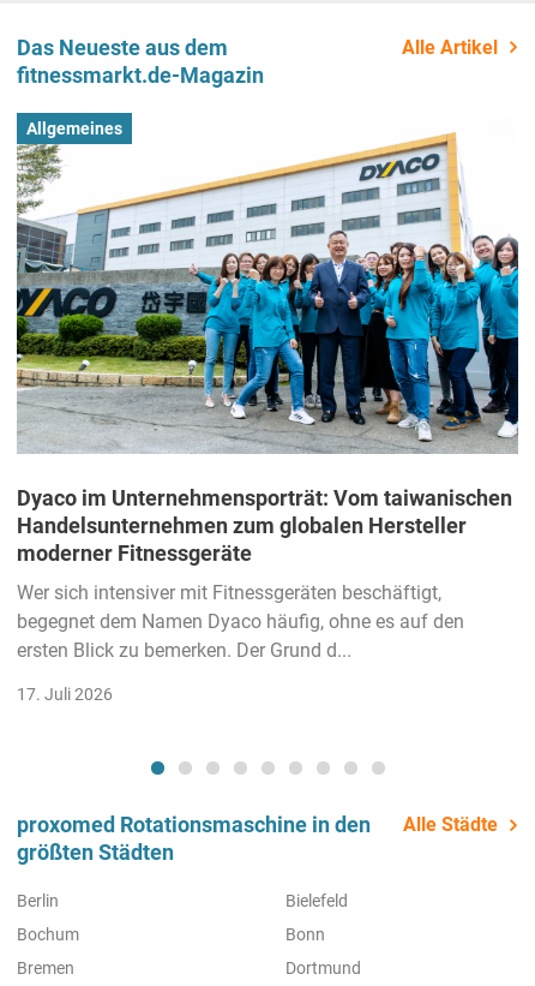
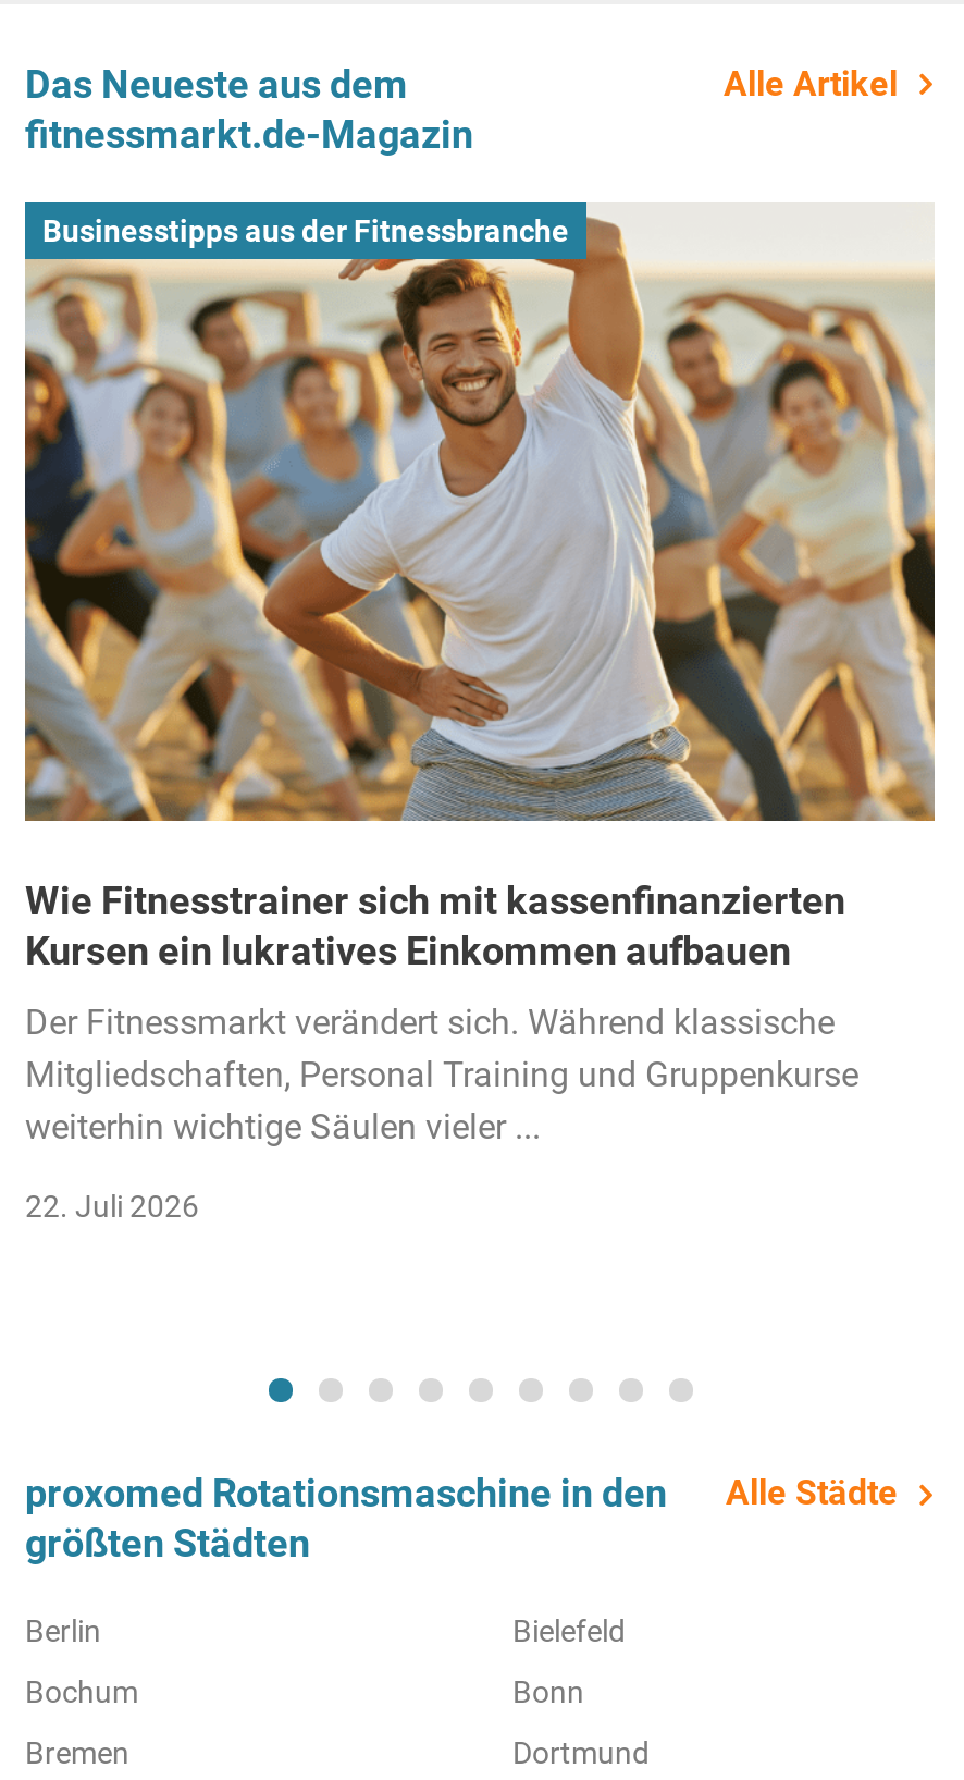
- [image]
- Allgemeines
+ [image]
+ Businesstipps aus der Fitnessbranche

- Dyaco im Unternehmensporträt: Vom taiwanischen
- Handelsunternehmen zum globalen Hersteller
- moderner Fitnessgeräte
+ Wie Fitnesstrainer sich mit kassenfinanzierten
+ Kursen ein lukratives Einkommen aufbauen

- Wer sich intensiver mit Fitnessgeräten beschäftigt,
- begegnet dem Namen Dyaco häufig, ohne es auf den
- ersten Blick zu bemerken. Der Grund d...
+ Der Fitnessmarkt verändert sich. Während klassische
+ Mitgliedschaften, Personal Training und Gruppenkurse
+ weiterhin wichtige Säulen vieler ...

- 17. Juli 2026
+ 22. Juli 2026
